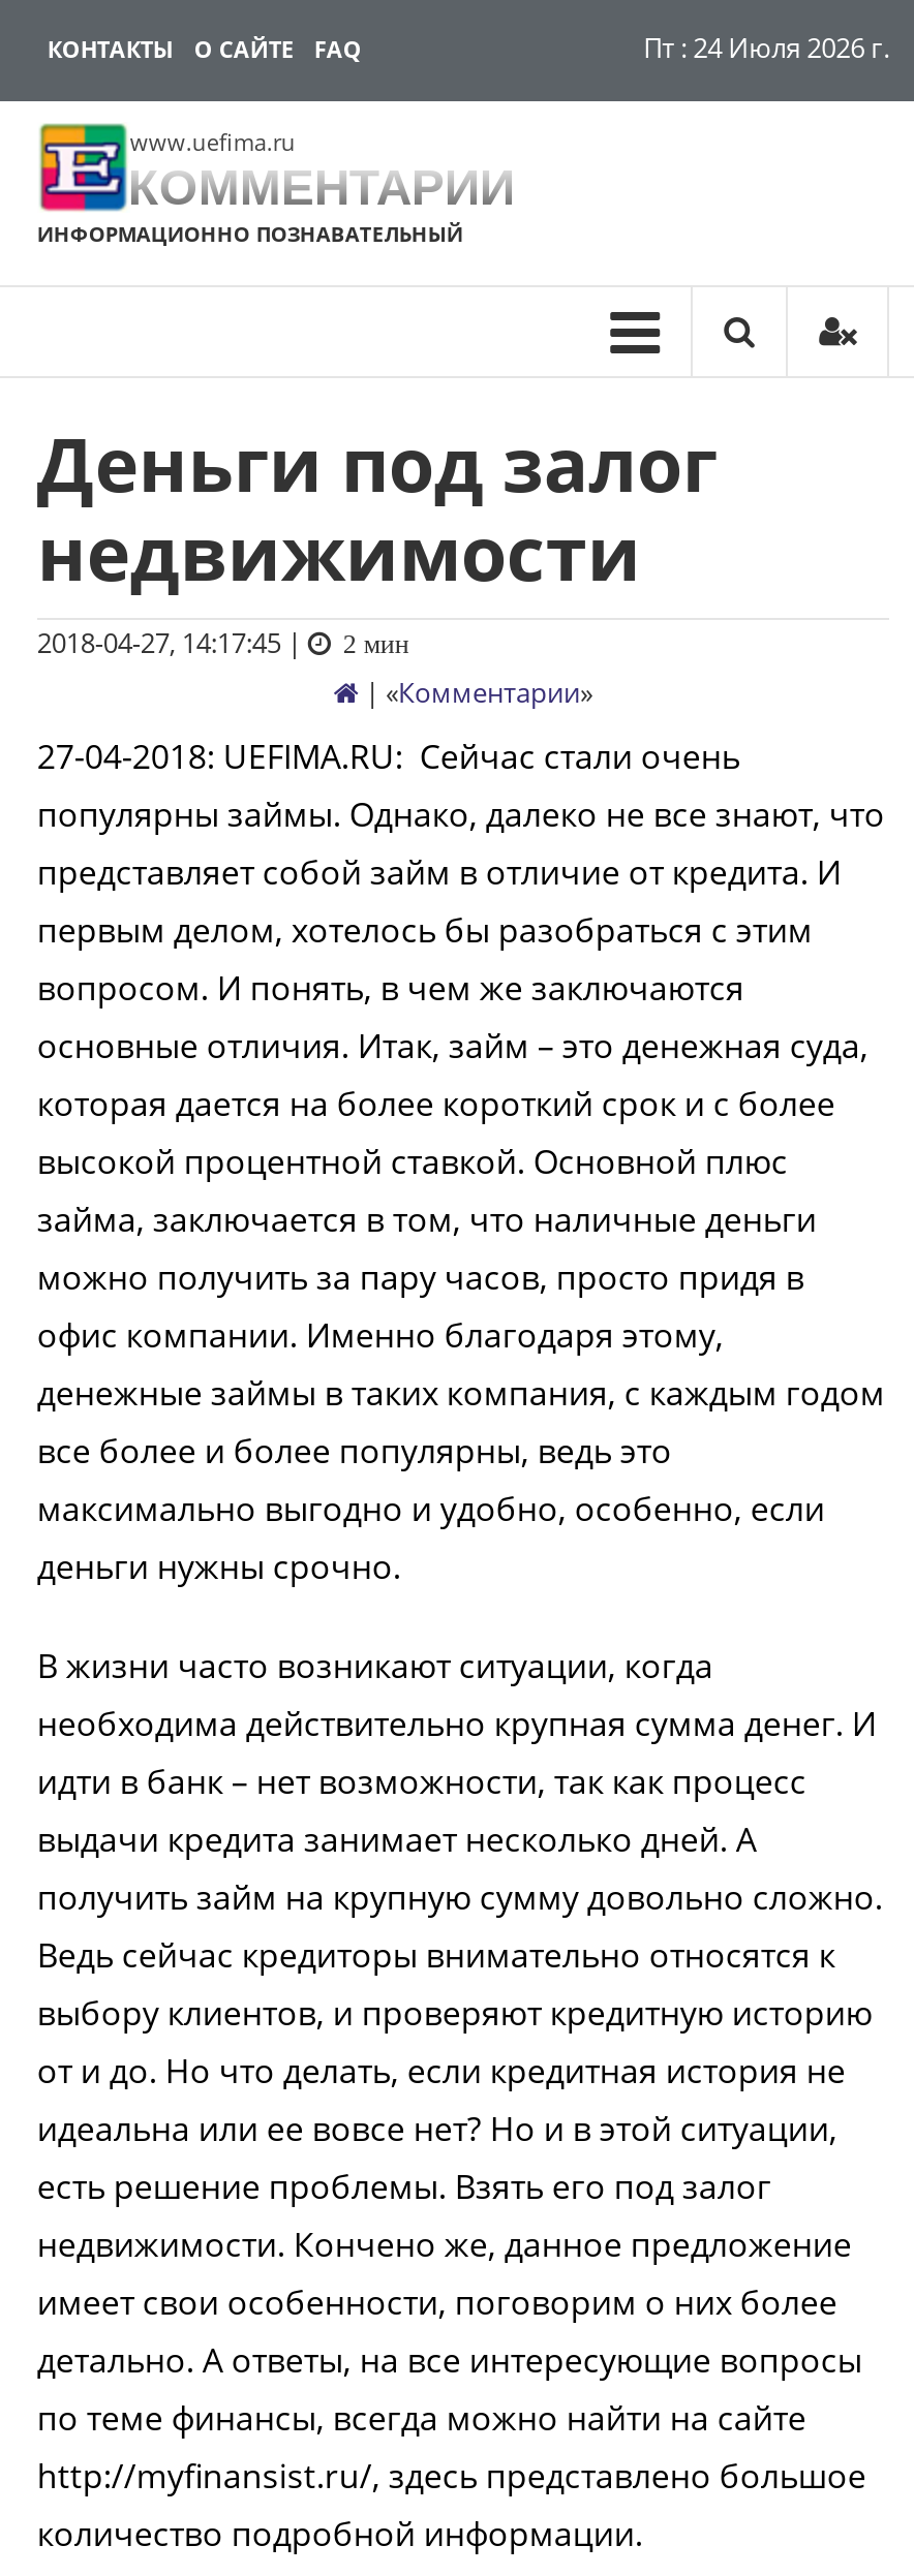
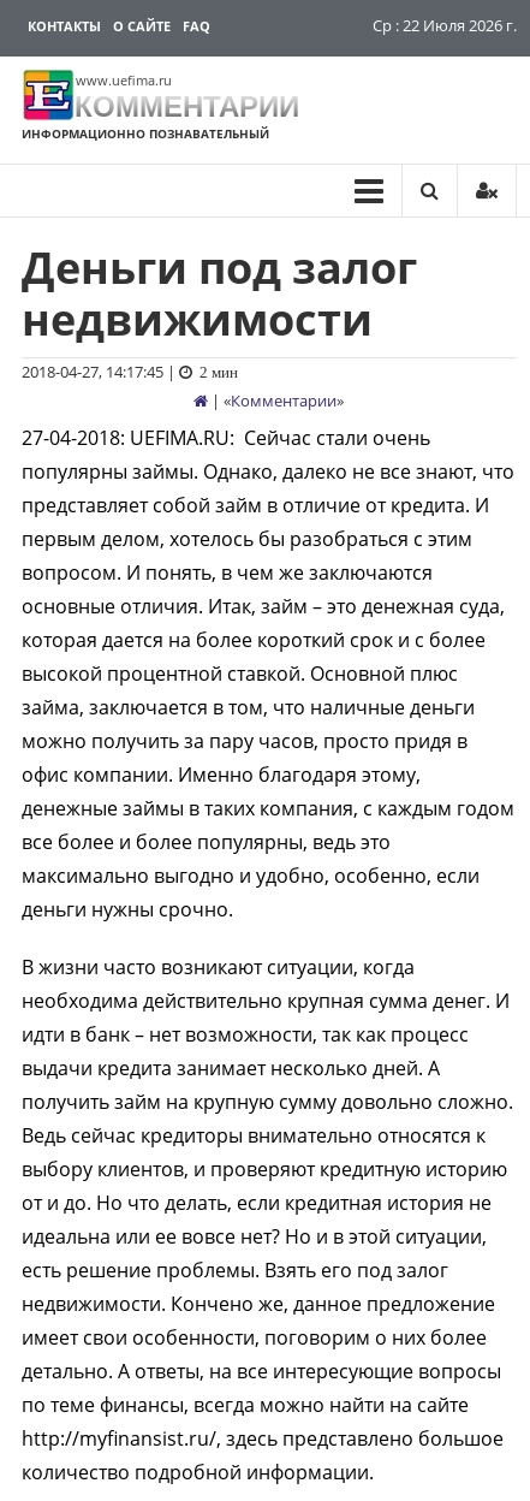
- Пт : 24 Июля 2026 г.
+ Ср : 22 Июля 2026 г.
